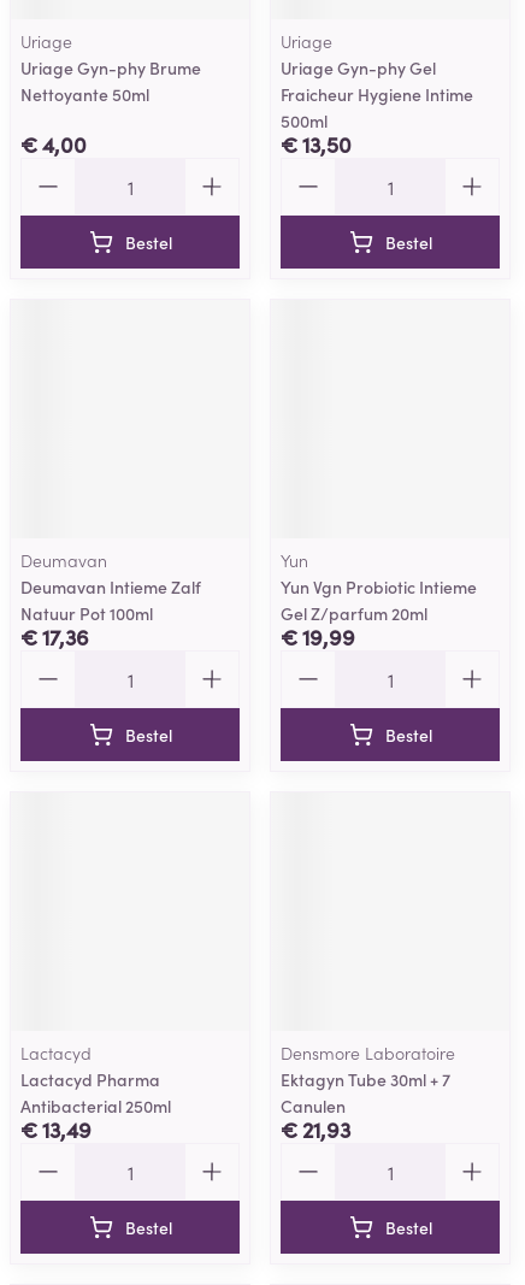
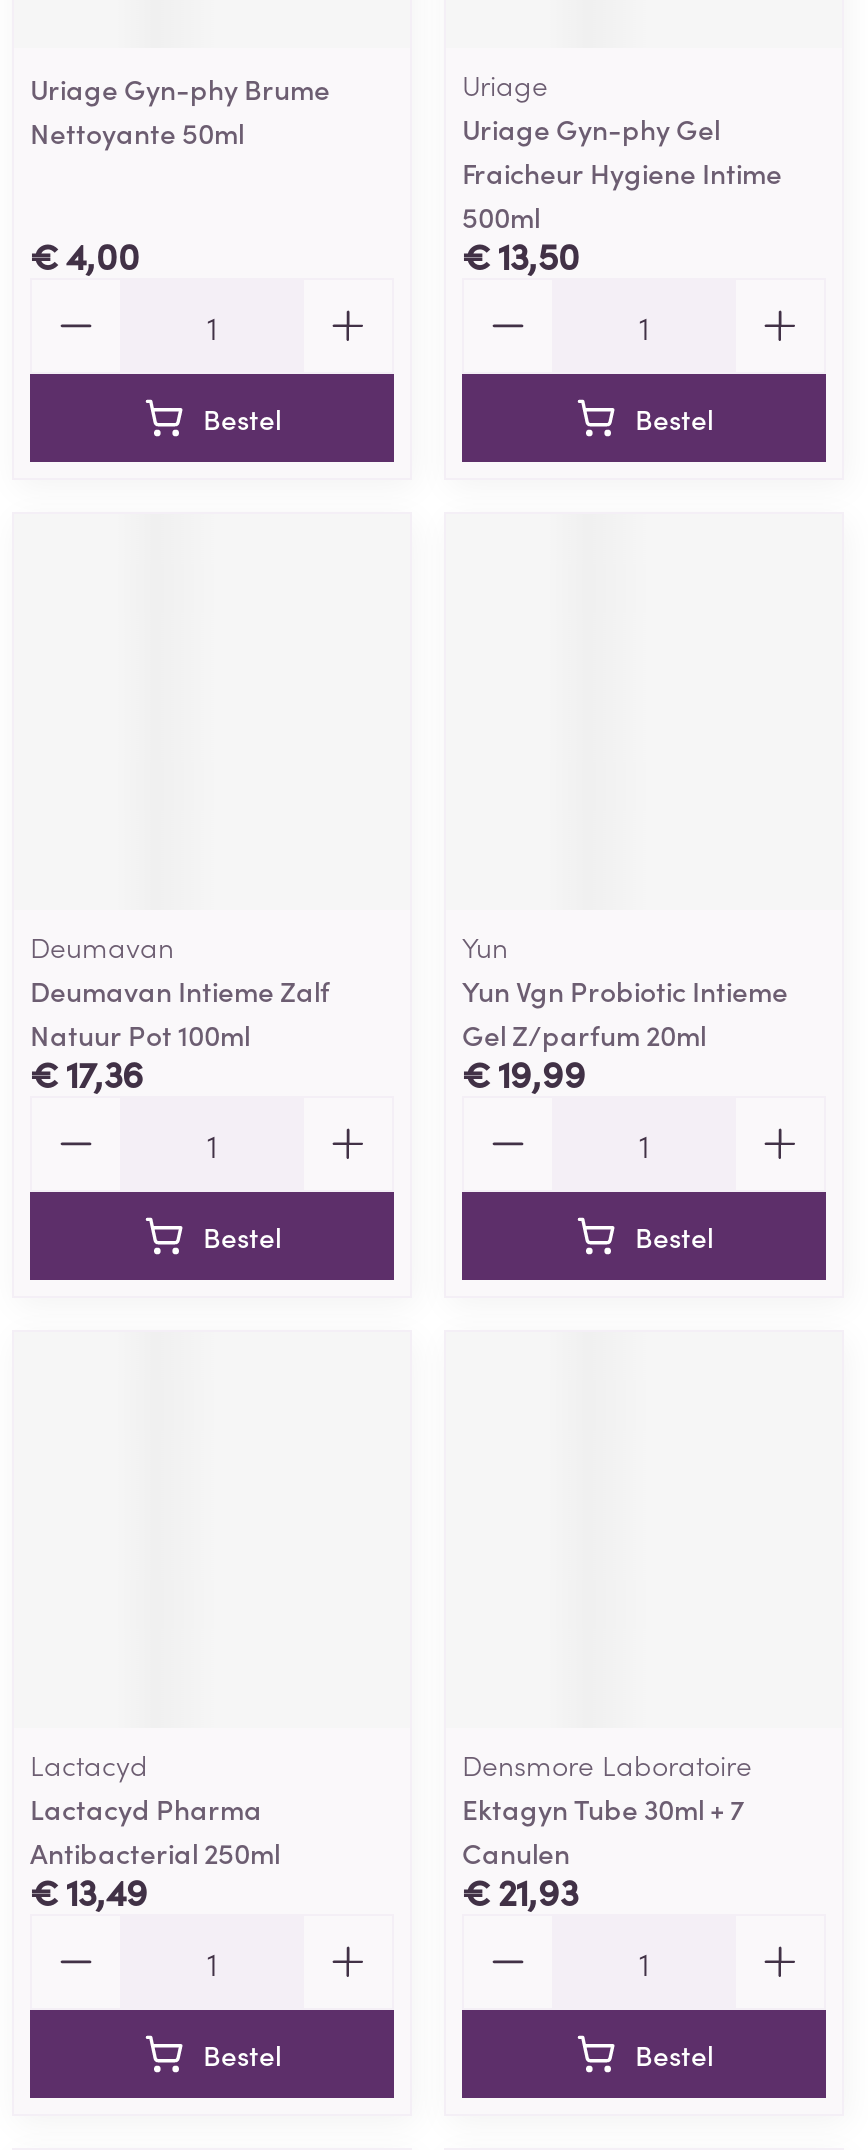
- Uriage

moved up: Uriage Gyn-phy Brume | Nettoyante 50ml
